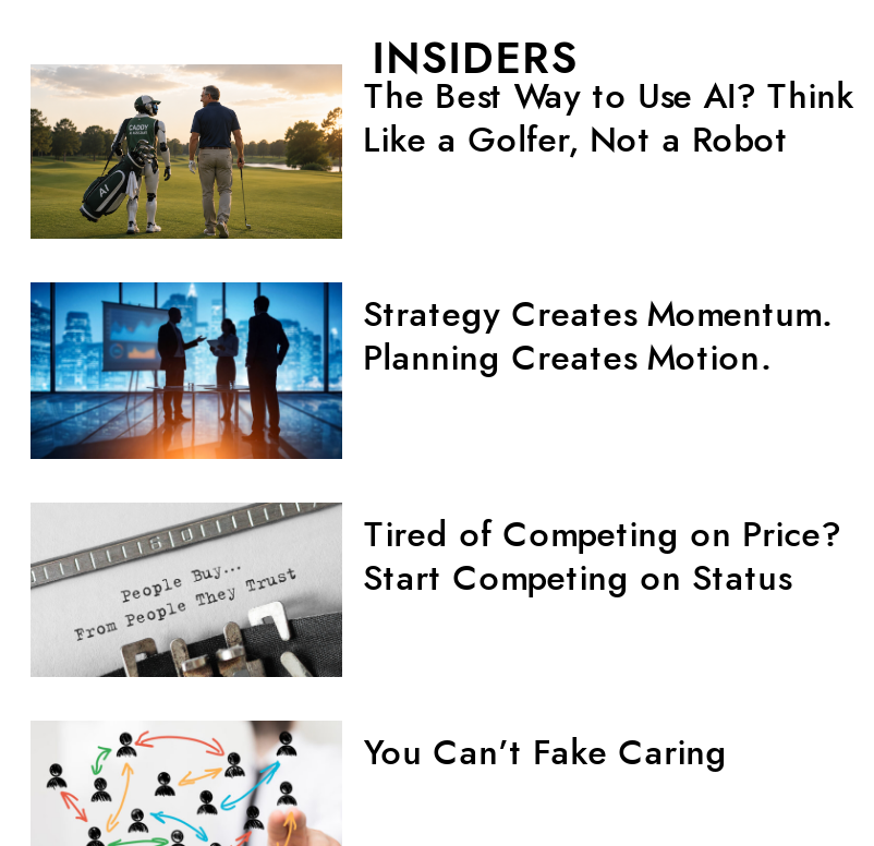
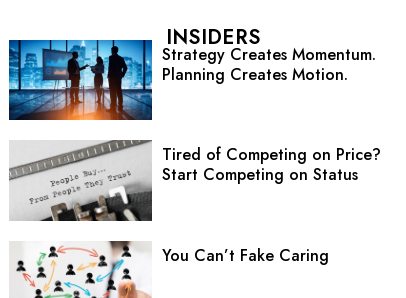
- [image]
- The Best Way to Use AI? Think
- Like a Golfer, Not a Robot
